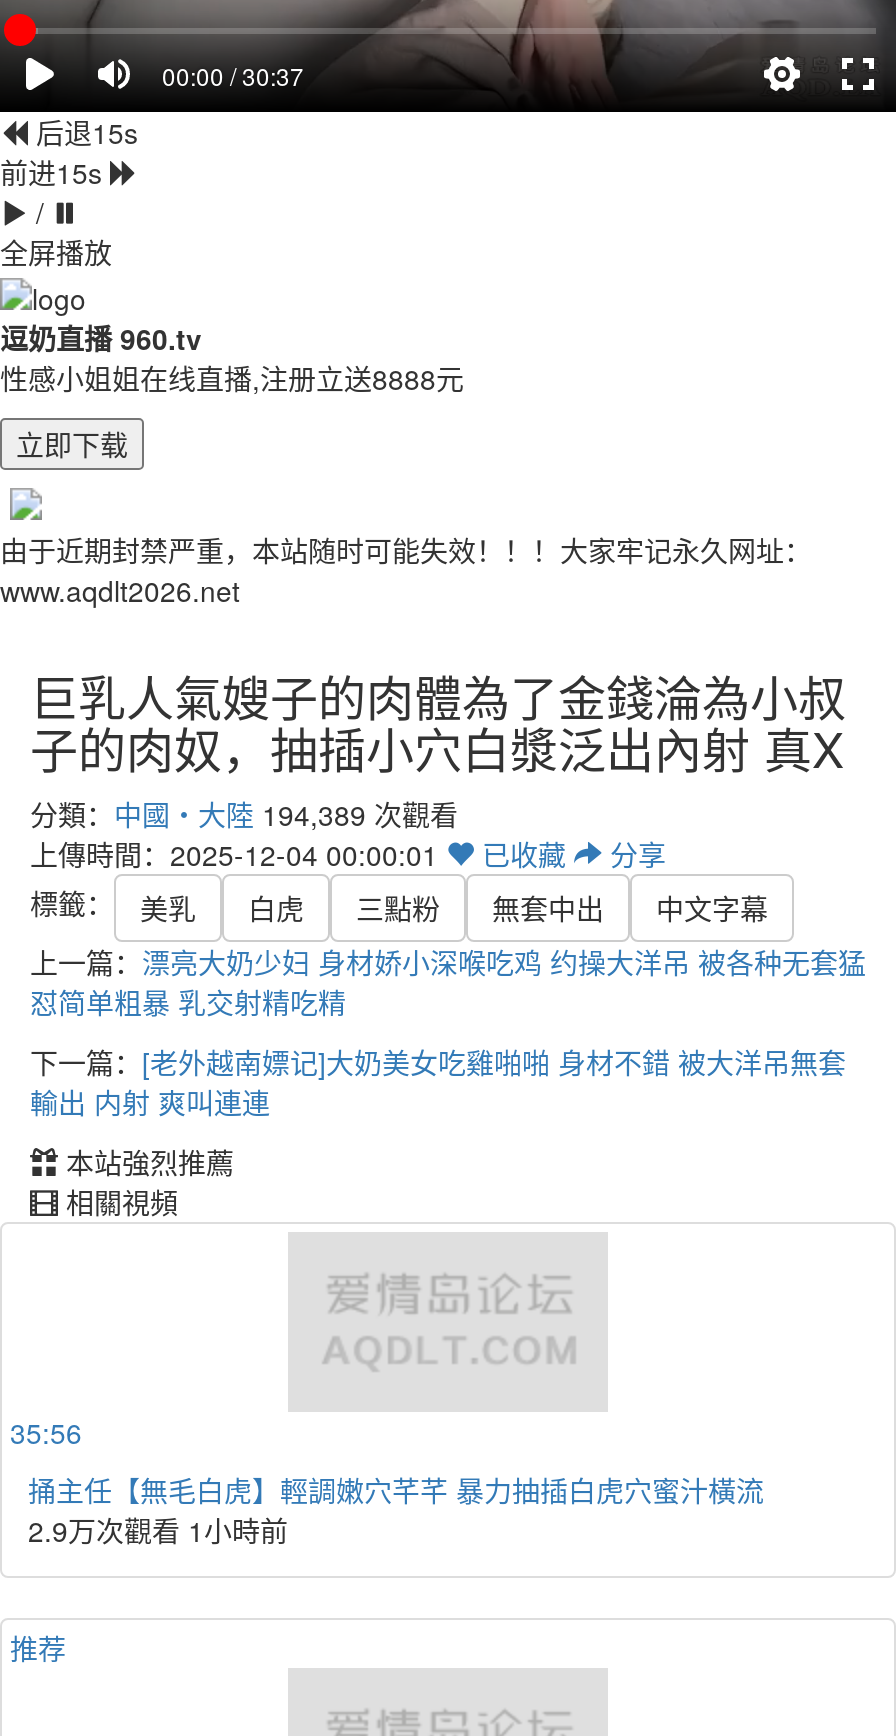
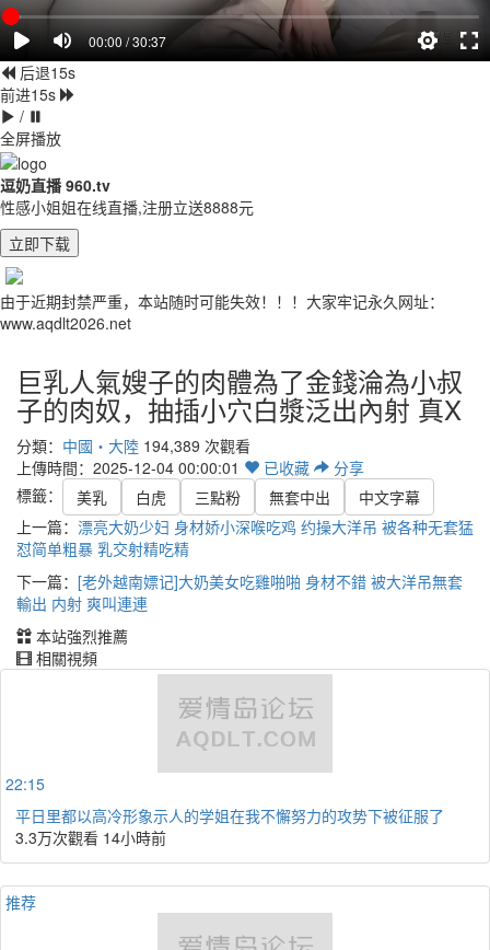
- 35:56
- 捅主任【無毛白虎】輕調嫩穴芊芊 暴力抽插白虎穴蜜汁橫流
- 2.9万次觀看 1小時前
+ 22:15
+ 平日里都以高冷形象示人的学姐在我不懈努力的攻势下被征服了
+ 3.3万次觀看 14小時前
